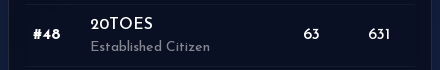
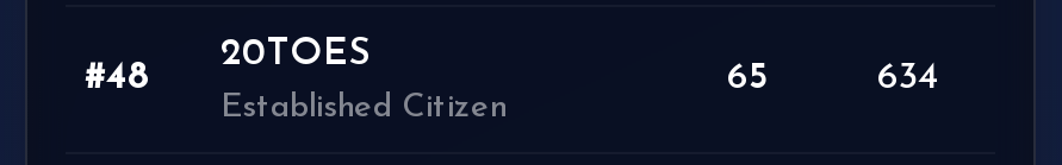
- 63
+ 65

- 631
+ 634
